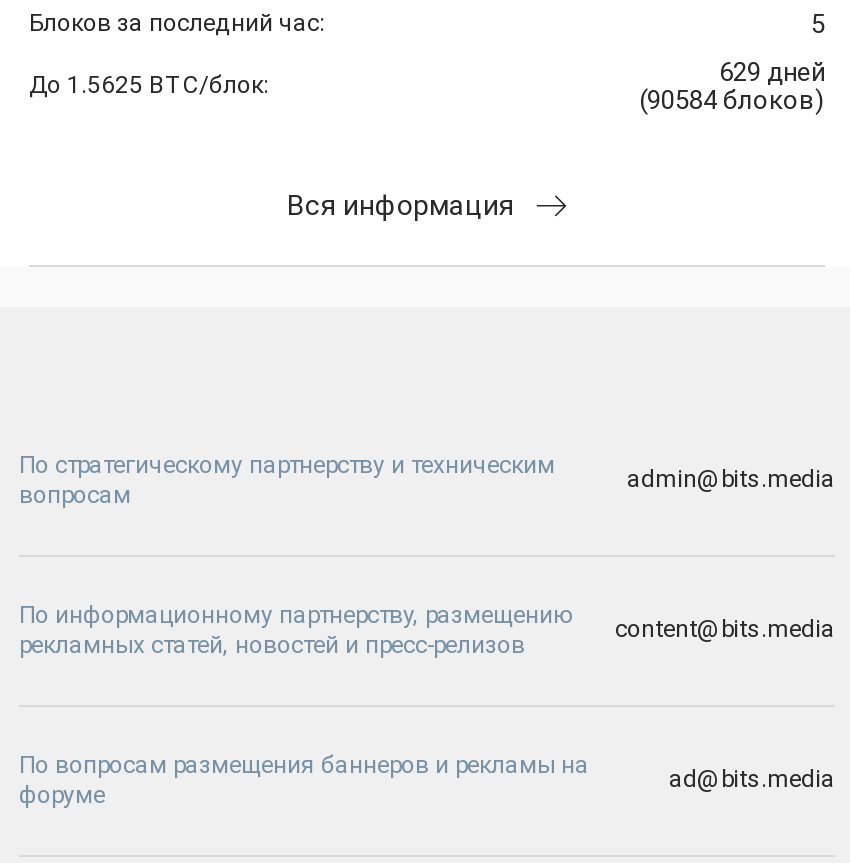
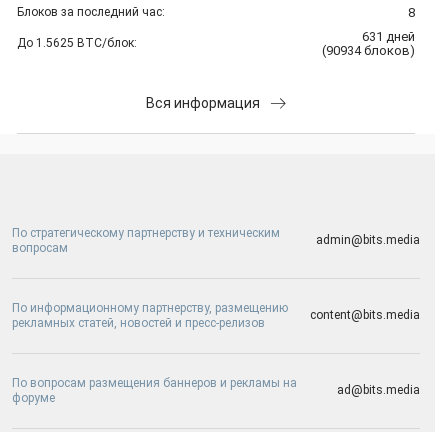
- 5
+ 8

- 629 дней
+ 631 дней

- (90584 блоков)
+ (90934 блоков)
